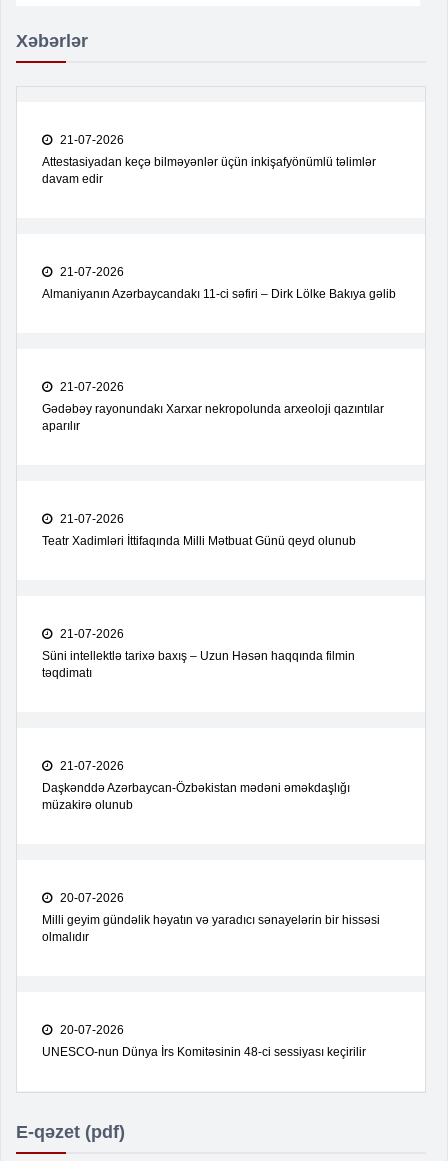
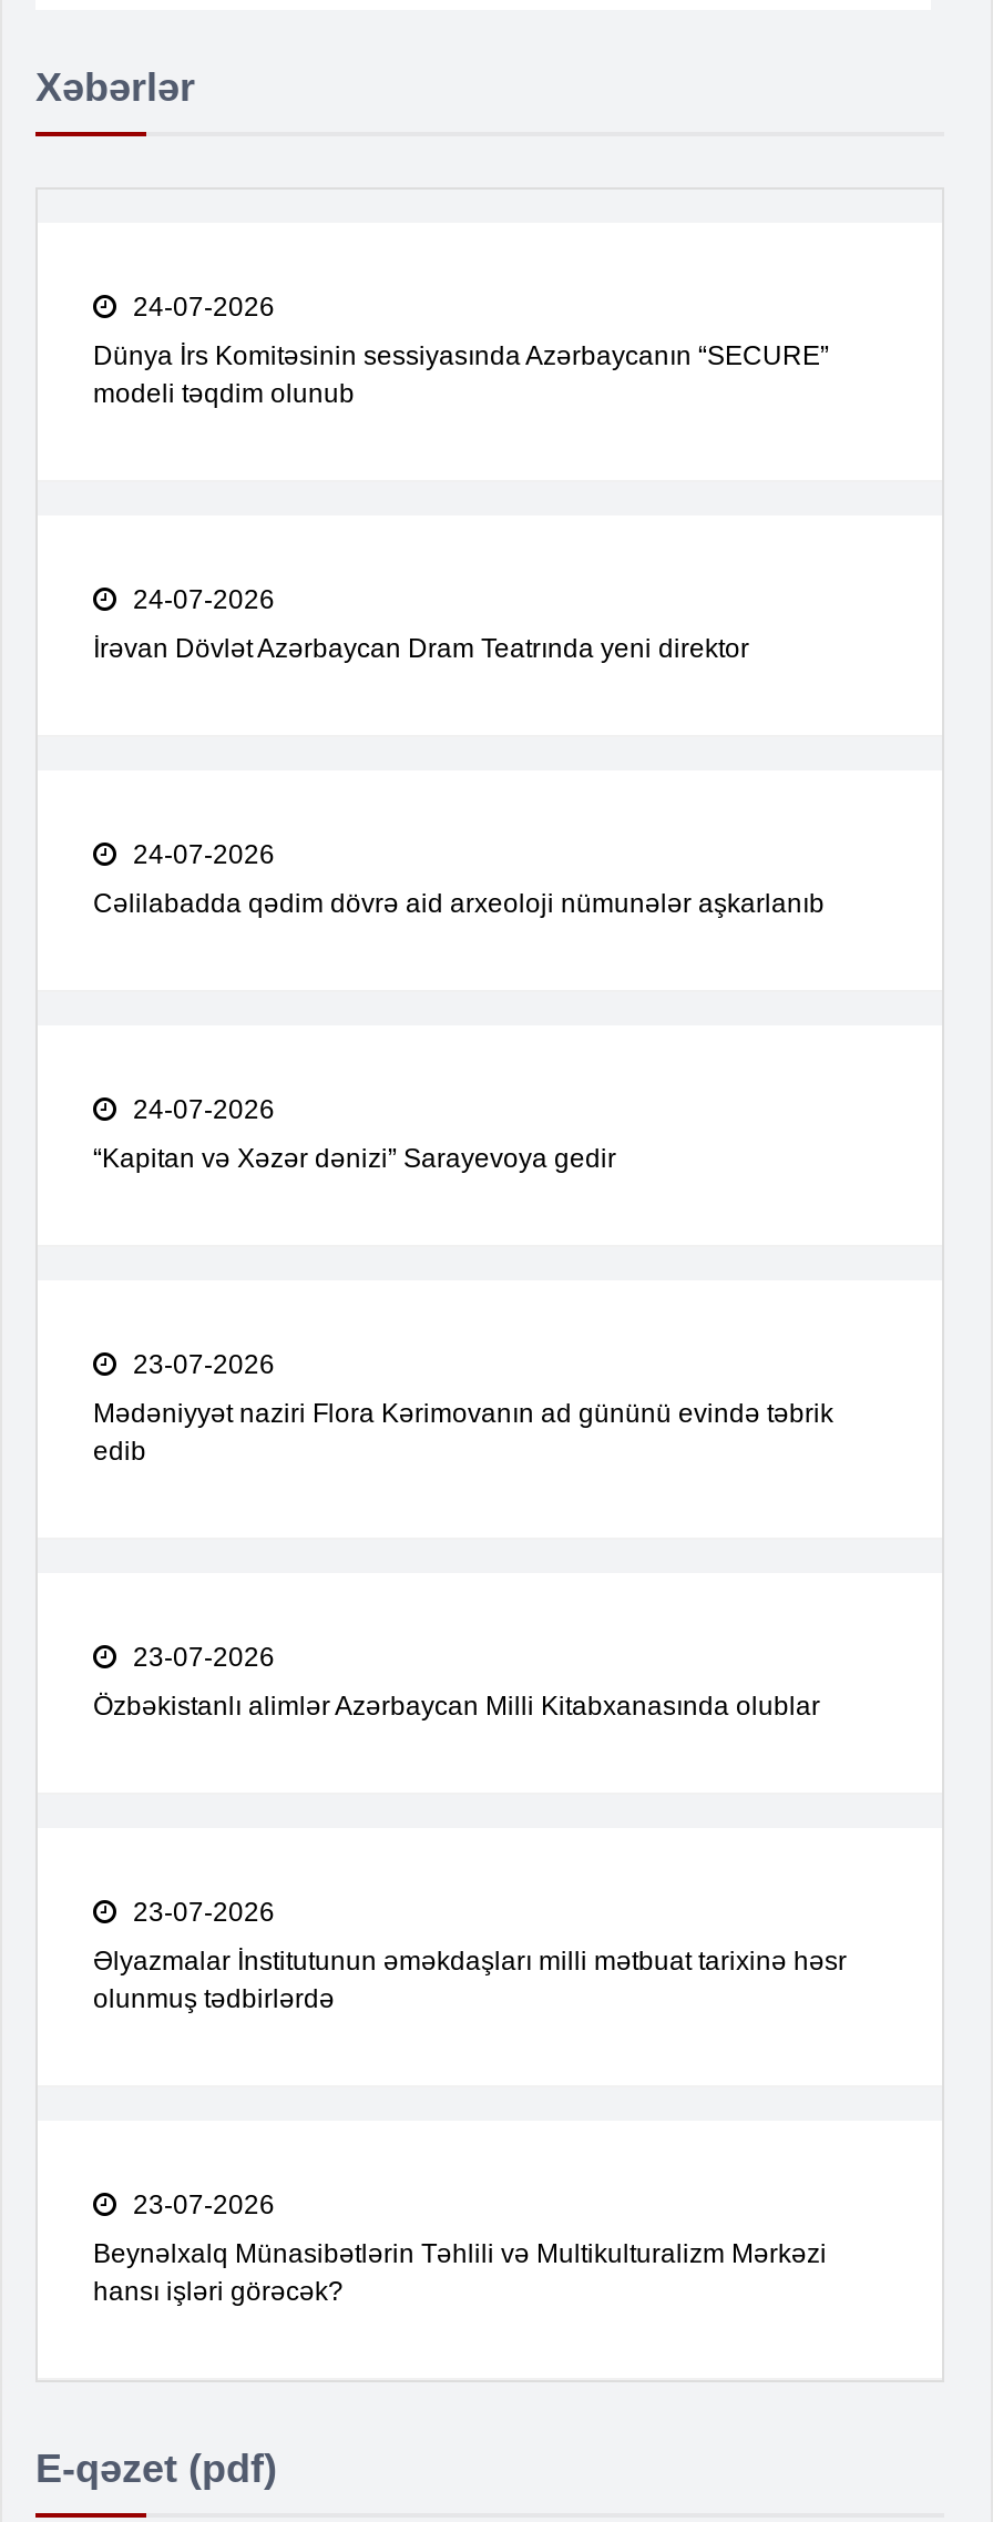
- 21-07-2026
+ 24-07-2026

- Attestasiyadan keçə bilməyənlər üçün inkişafyönümlü təlimlər
- davam edir
+ Dünya İrs Komitəsinin sessiyasında Azərbaycanın “SECURE”
+ modeli təqdim olunub

- 21-07-2026
+ 24-07-2026

- Almaniyanın Azərbaycandakı 11-ci səfiri – Dirk Lölke Bakıya gəlib
+ İrəvan Dövlət Azərbaycan Dram Teatrında yeni direktor

- 21-07-2026
+ 24-07-2026

- Gədəbəy rayonundakı Xarxar nekropolunda arxeoloji qazıntılar
- aparılır
+ Cəlilabadda qədim dövrə aid arxeoloji nümunələr aşkarlanıb

- 21-07-2026
+ 24-07-2026

- Teatr Xadimləri İttifaqında Milli Mətbuat Günü qeyd olunub
+ “Kapitan və Xəzər dənizi” Sarayevoya gedir

- 21-07-2026
+ 23-07-2026

- Süni intellektlə tarixə baxış – Uzun Həsən haqqında filmin
- təqdimatı
+ Mədəniyyət naziri Flora Kərimovanın ad gününü evində təbrik
+ edib

- 21-07-2026
+ 23-07-2026

- Daşkənddə Azərbaycan-Özbəkistan mədəni əməkdaşlığı
- müzakirə olunub
+ Özbəkistanlı alimlər Azərbaycan Milli Kitabxanasında olublar

- 20-07-2026
+ 23-07-2026

- Milli geyim gündəlik həyatın və yaradıcı sənayelərin bir hissəsi
- olmalıdır
+ Əlyazmalar İnstitutunun əməkdaşları milli mətbuat tarixinə həsr
+ olunmuş tədbirlərdə

- 20-07-2026
+ 23-07-2026

- UNESCO-nun Dünya İrs Komitəsinin 48-ci sessiyası keçirilir
+ Beynəlxalq Münasibətlərin Təhlili və Multikulturalizm Mərkəzi
+ hansı işləri görəcək?
